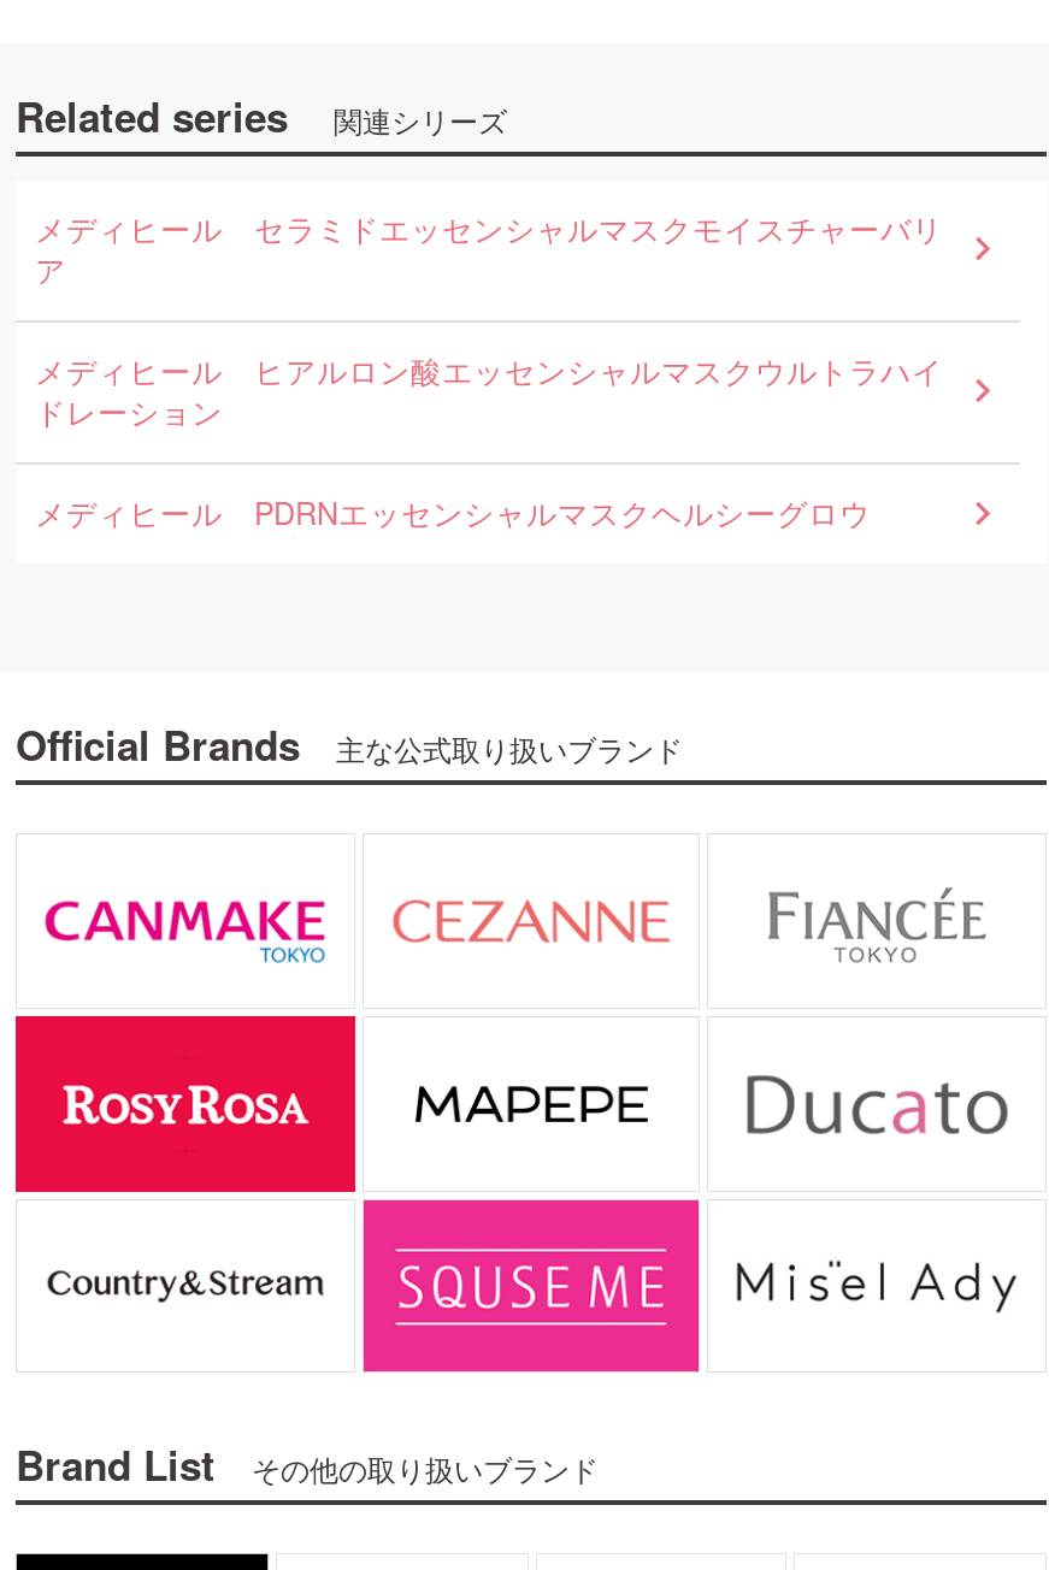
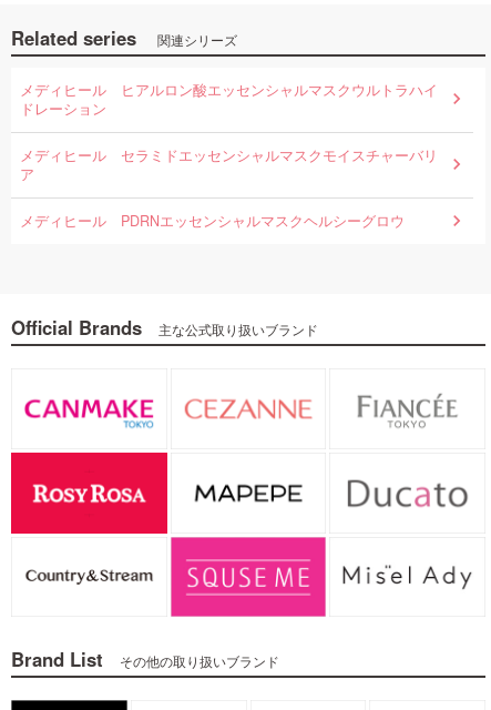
moved down: メディヒール セラミドエッセンシャルマスクモイスチャーバリ | ア

moved up: メディヒール ヒアルロン酸エッセンシャルマスクウルトラハイ | ドレーション
